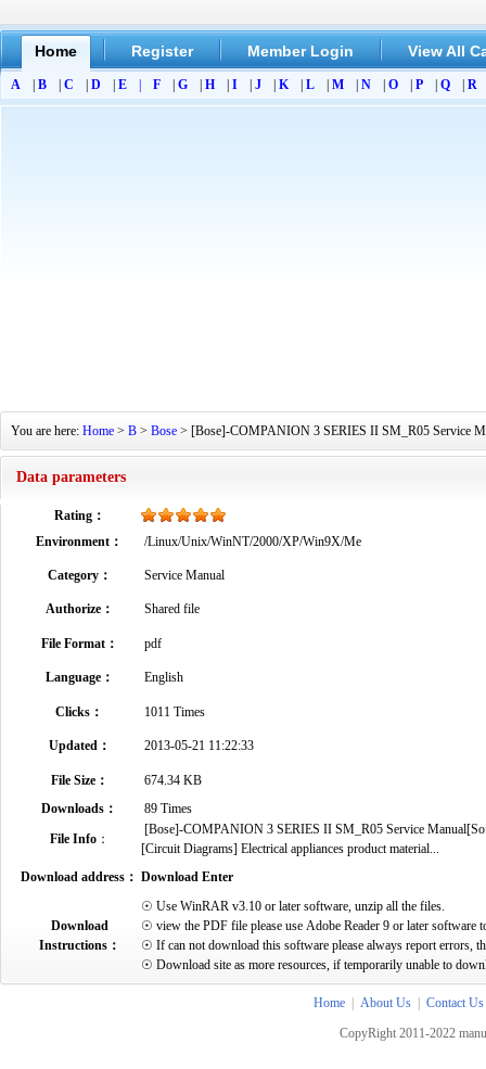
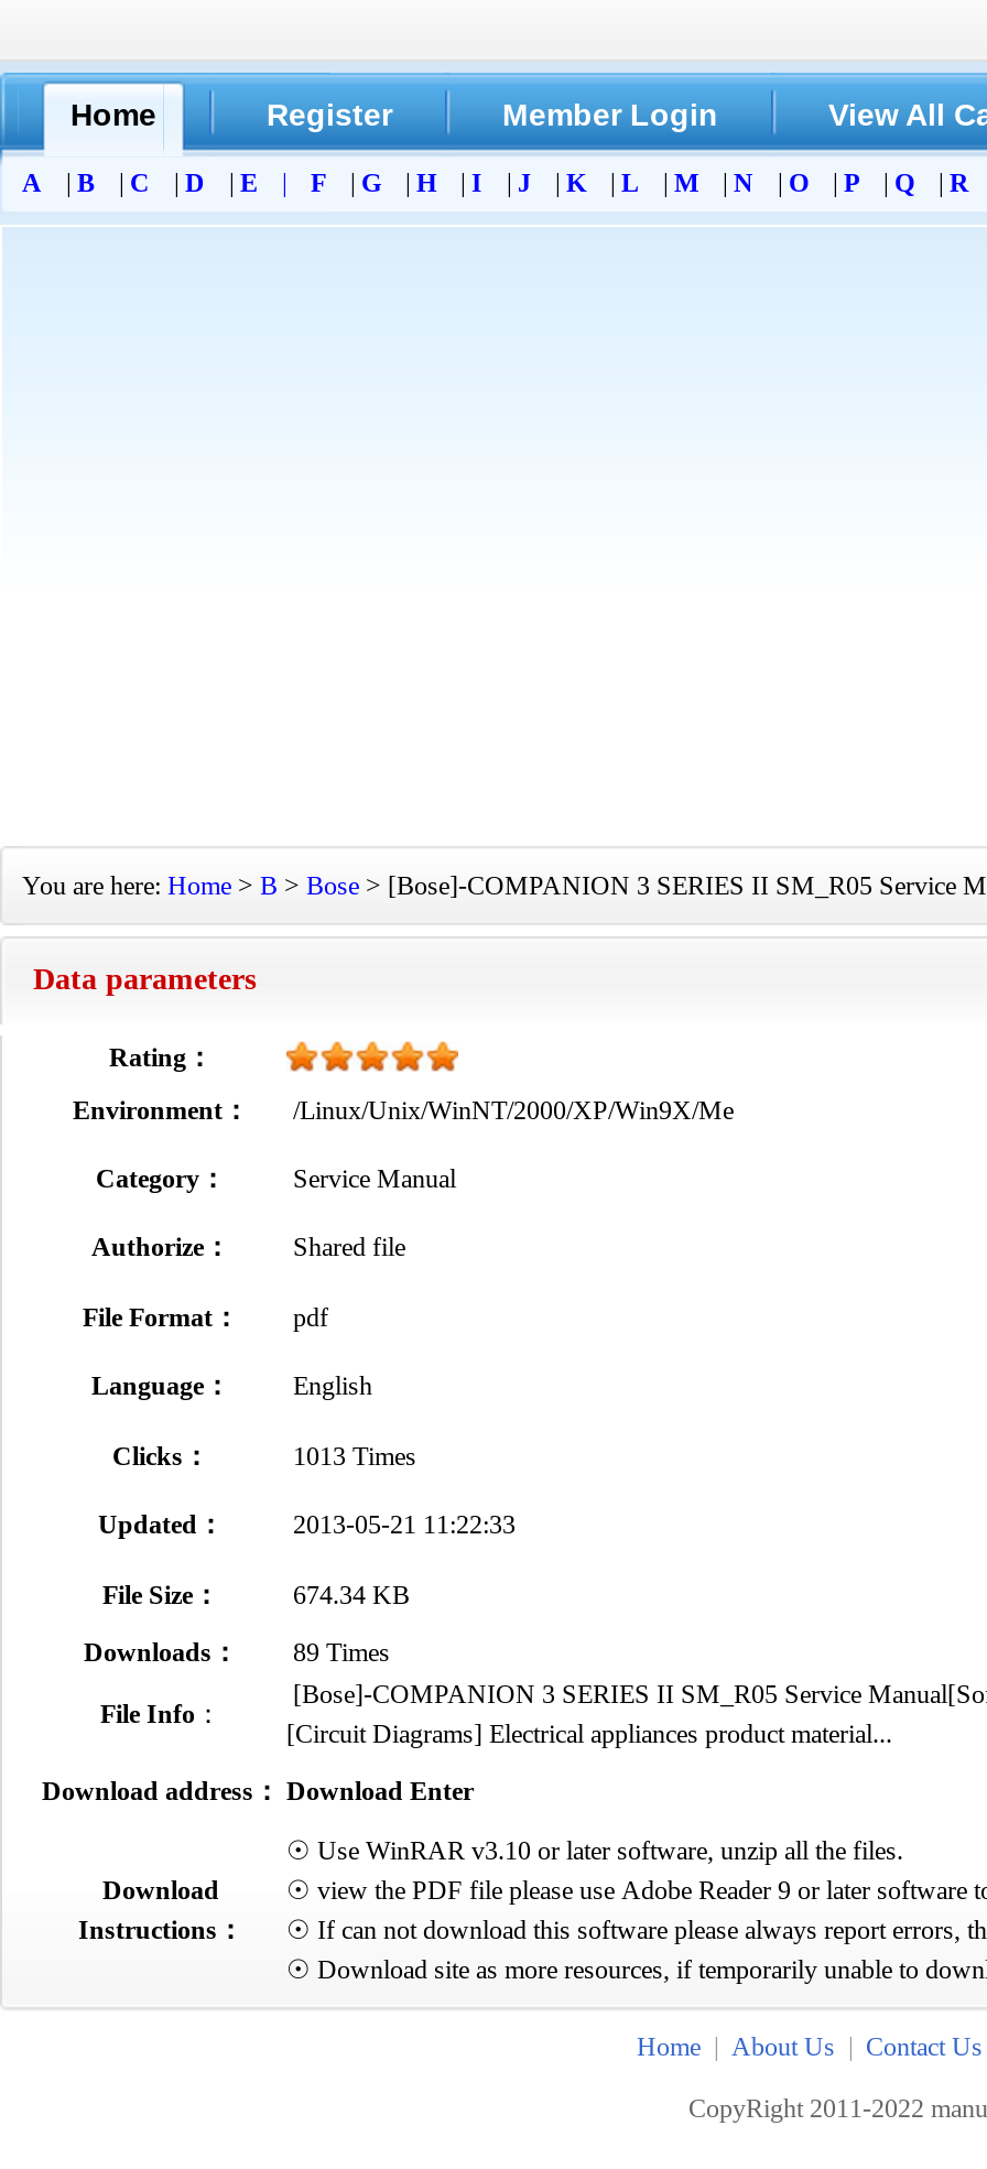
- 1011 Times
+ 1013 Times
